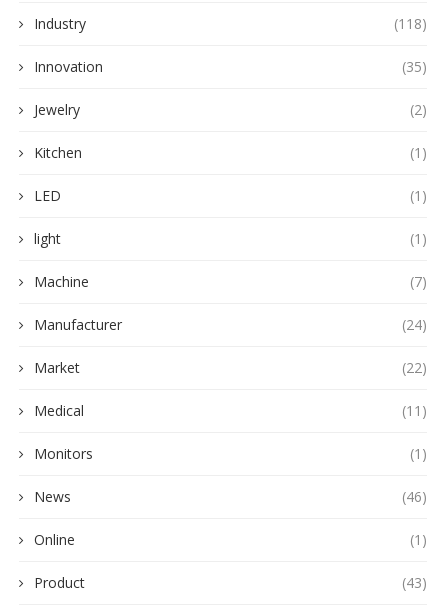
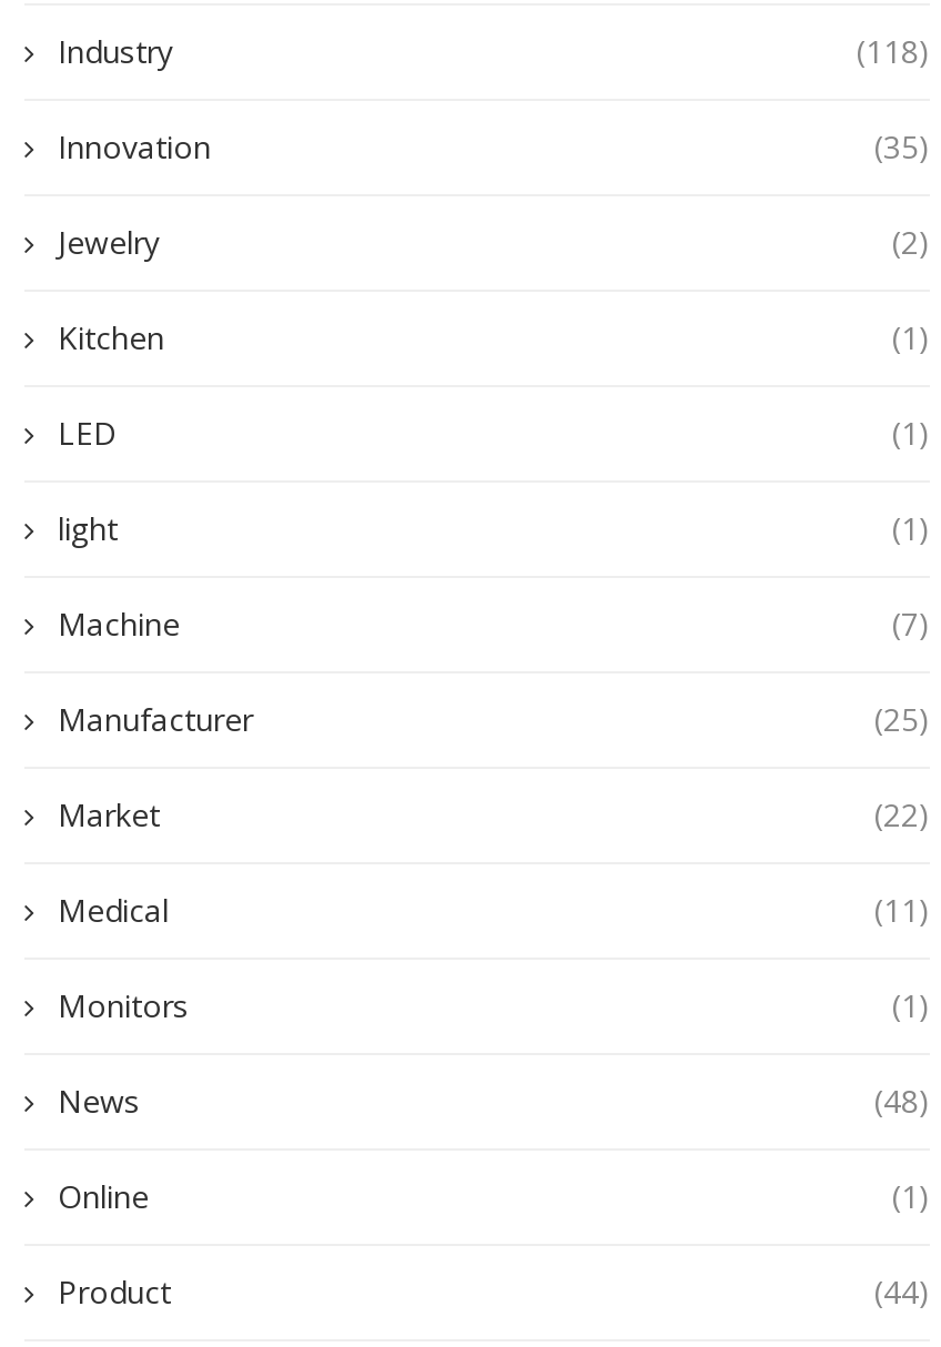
- (24)
+ (25)

- (46)
+ (48)

- (43)
+ (44)
